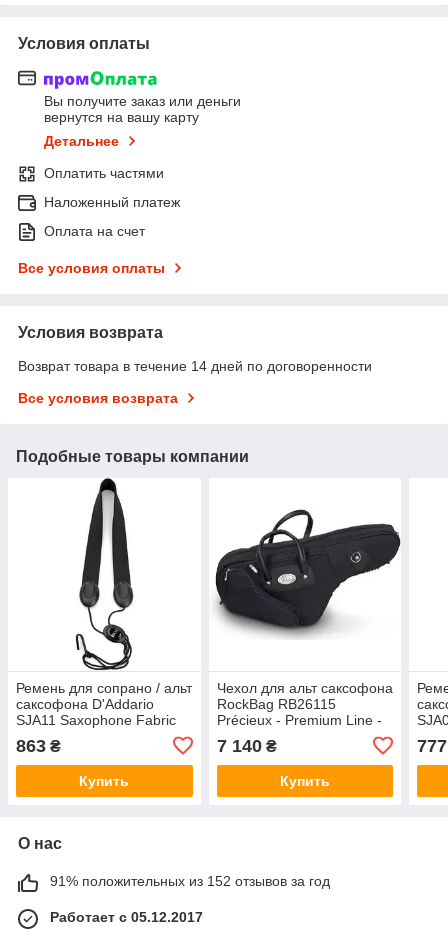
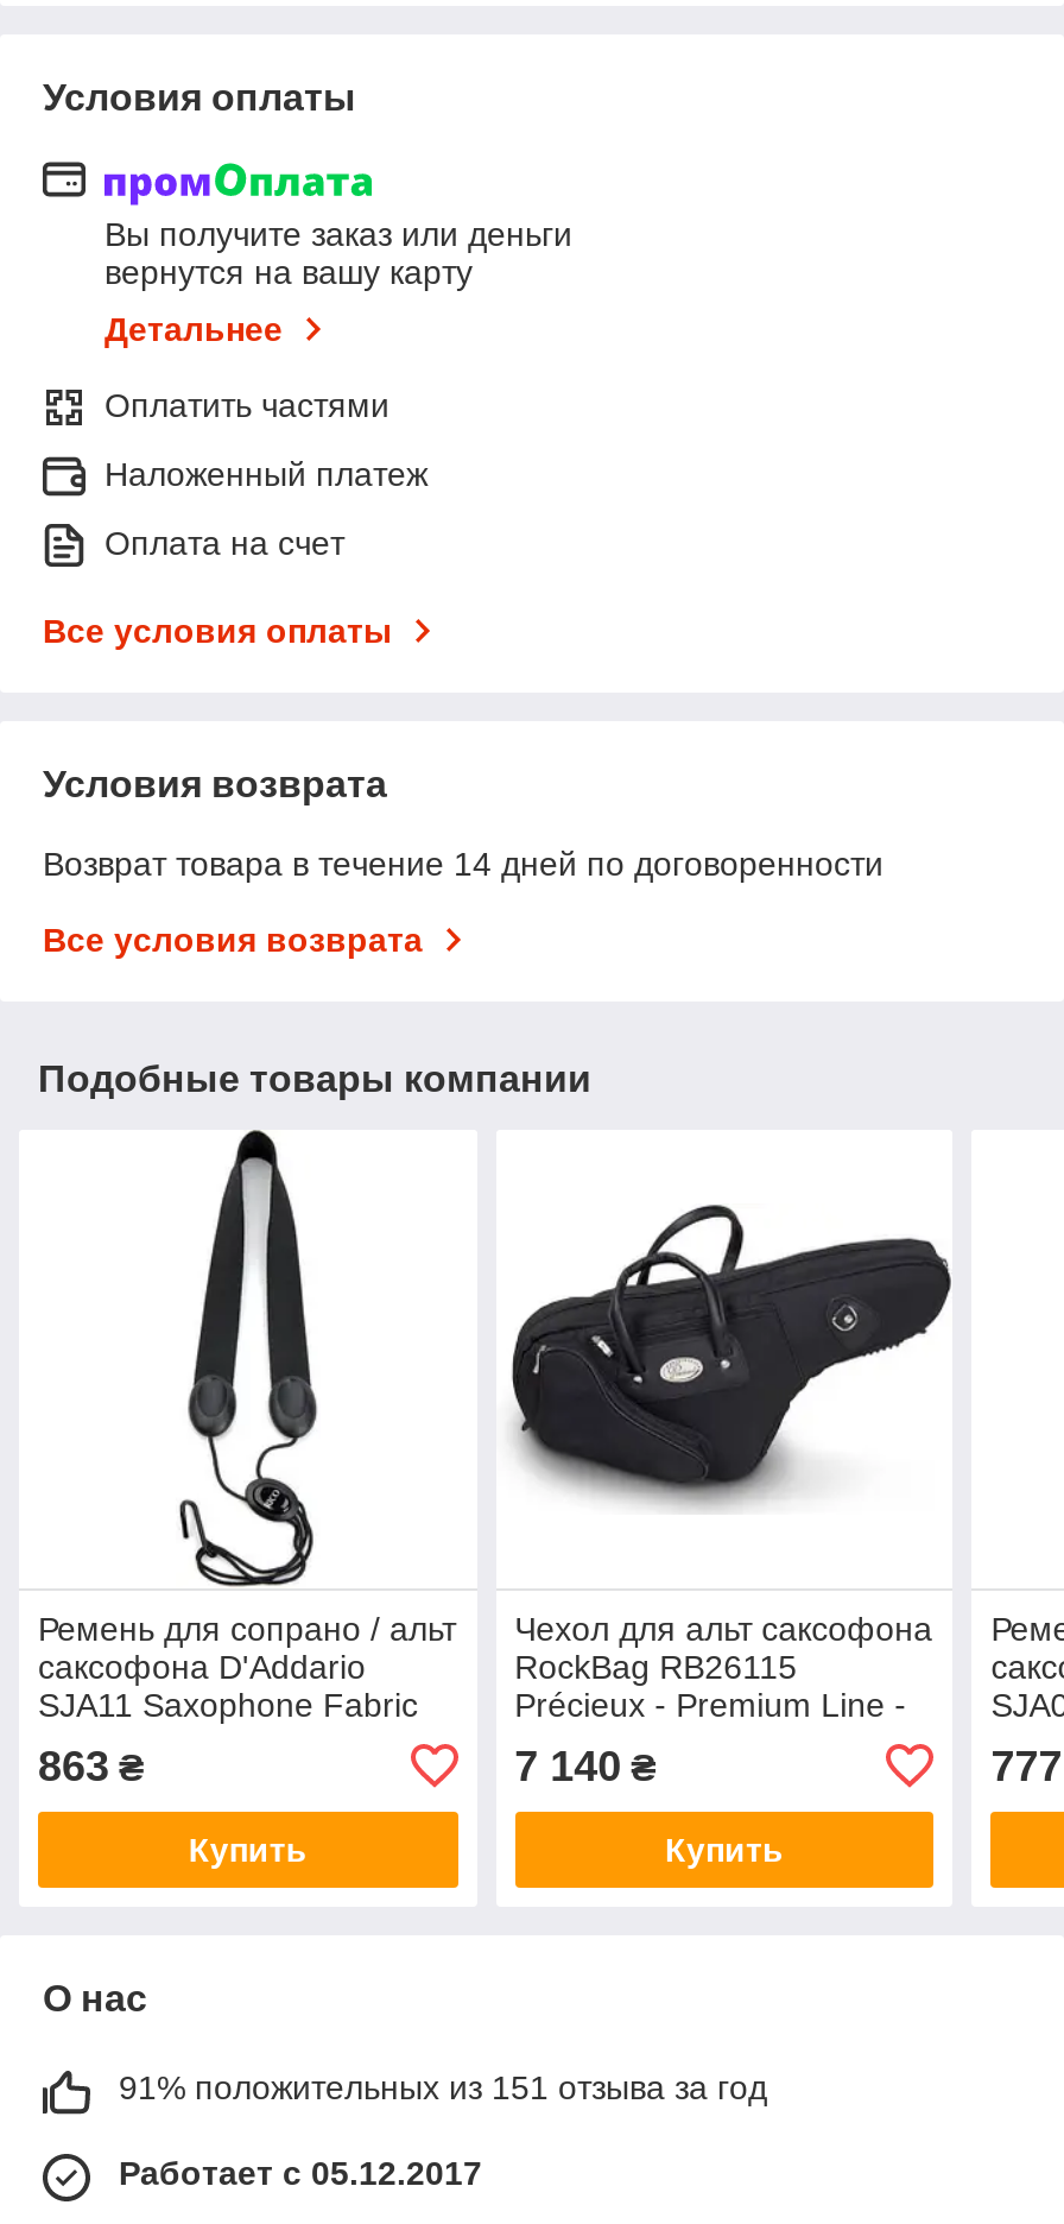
- 91% положительных из 152 отзывов за год
+ 91% положительных из 151 отзыва за год
